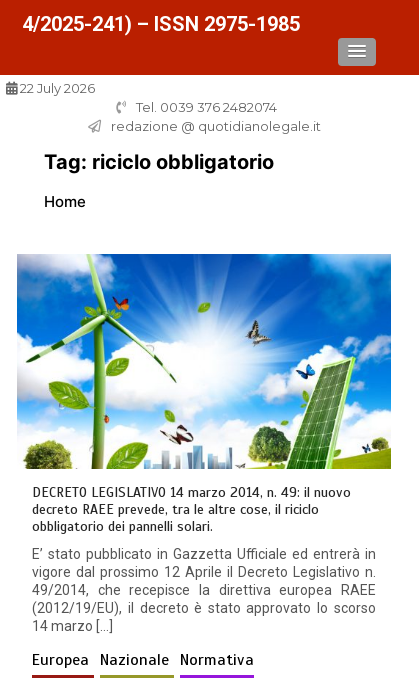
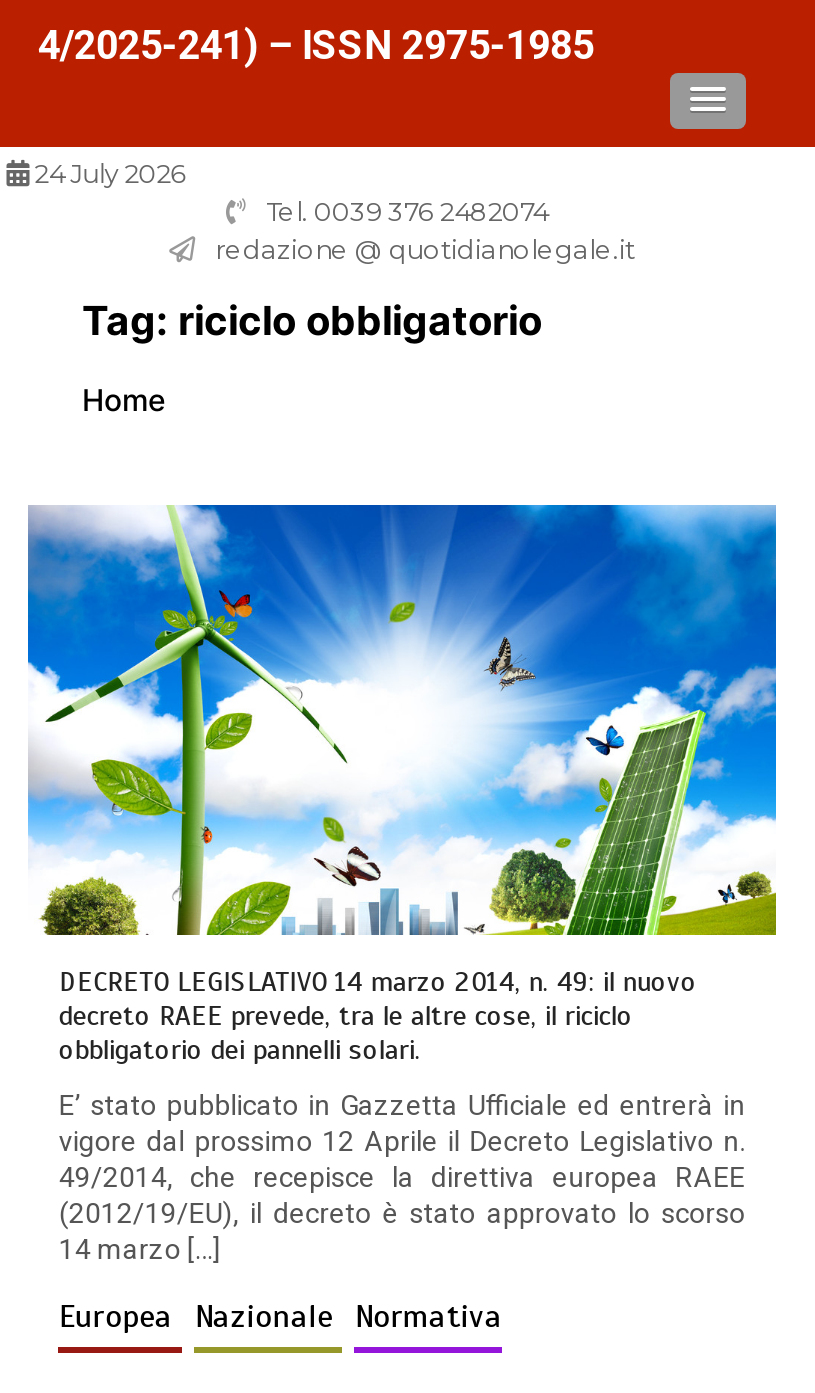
- 22 July 2026
+ 24 July 2026
